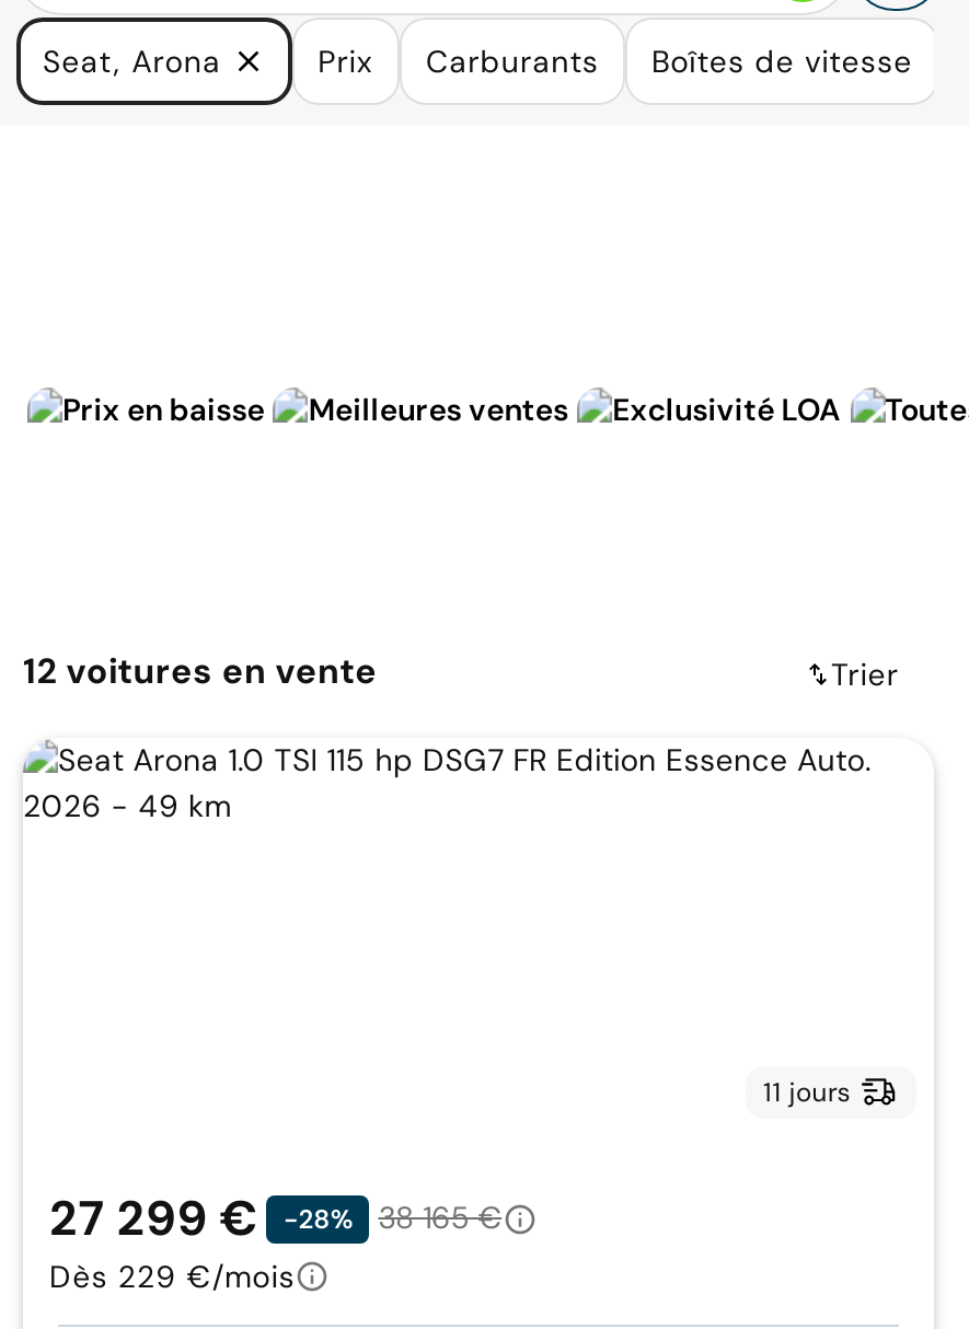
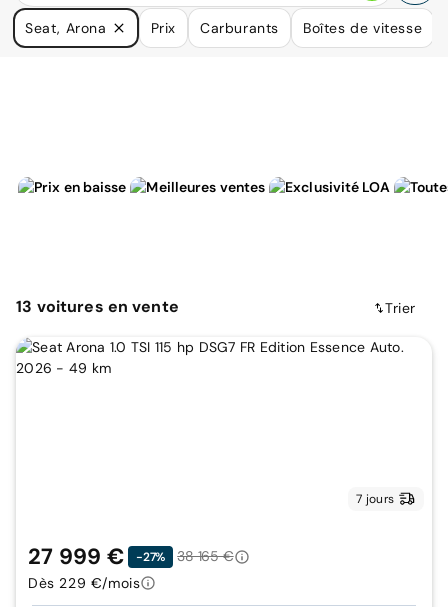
- 12 voitures en vente
+ 13 voitures en vente

- 11 jours
+ 7 jours

- 27 299 €
+ 27 999 €

- -28%
+ -27%
